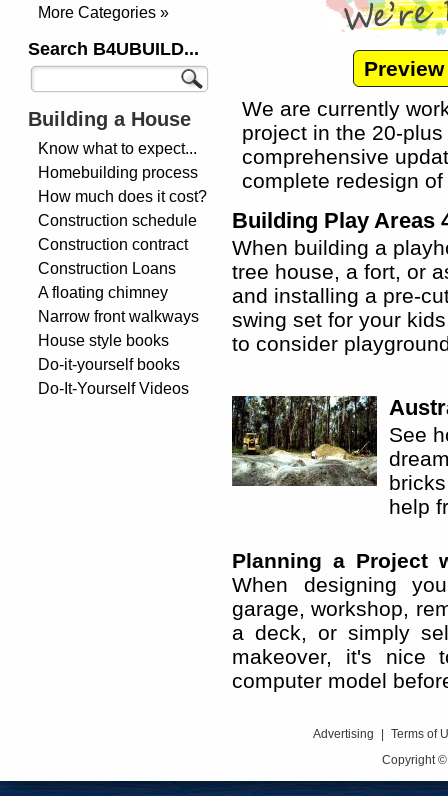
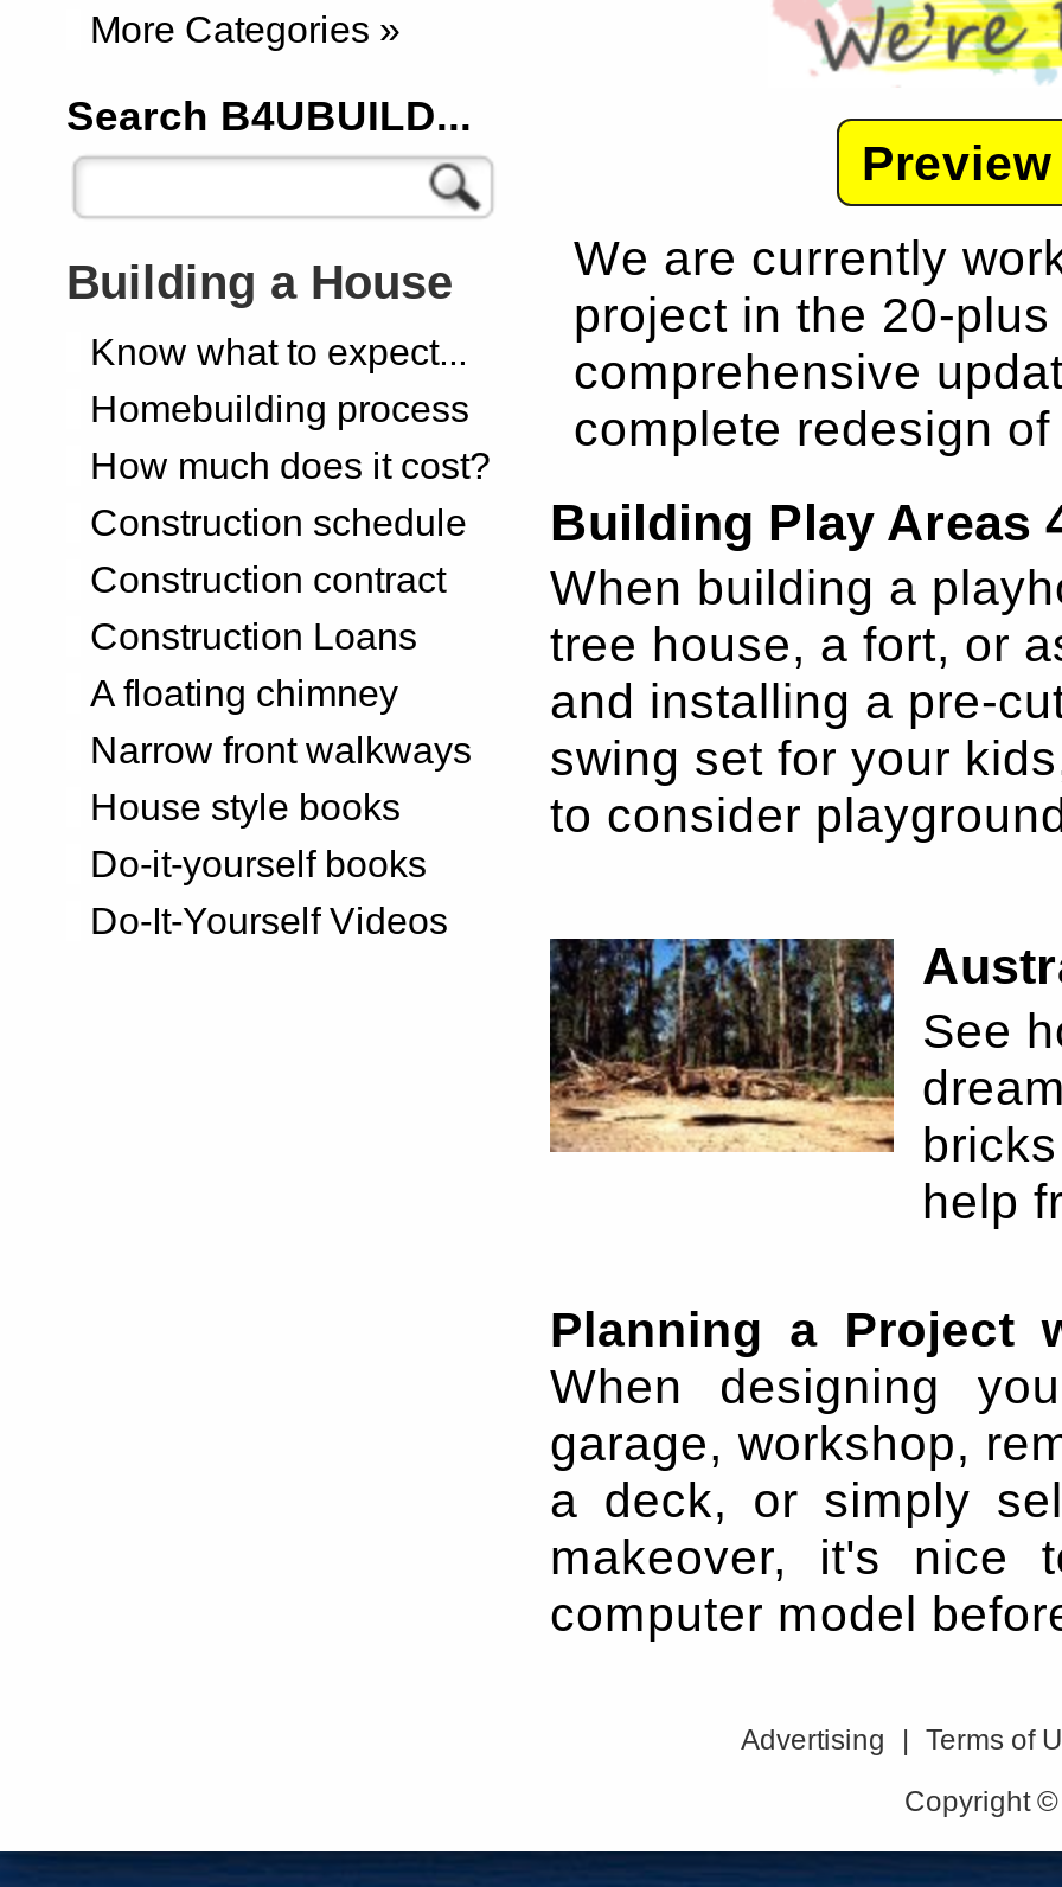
- [image]
+ [image]
